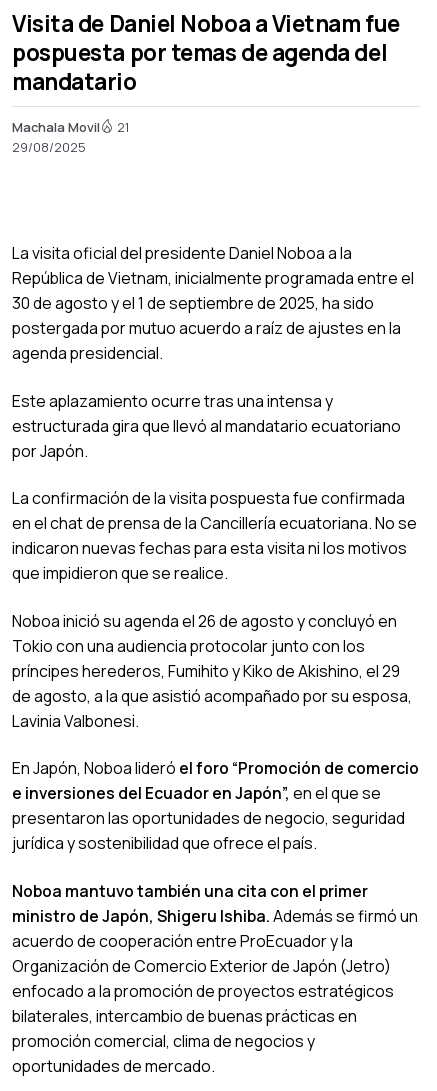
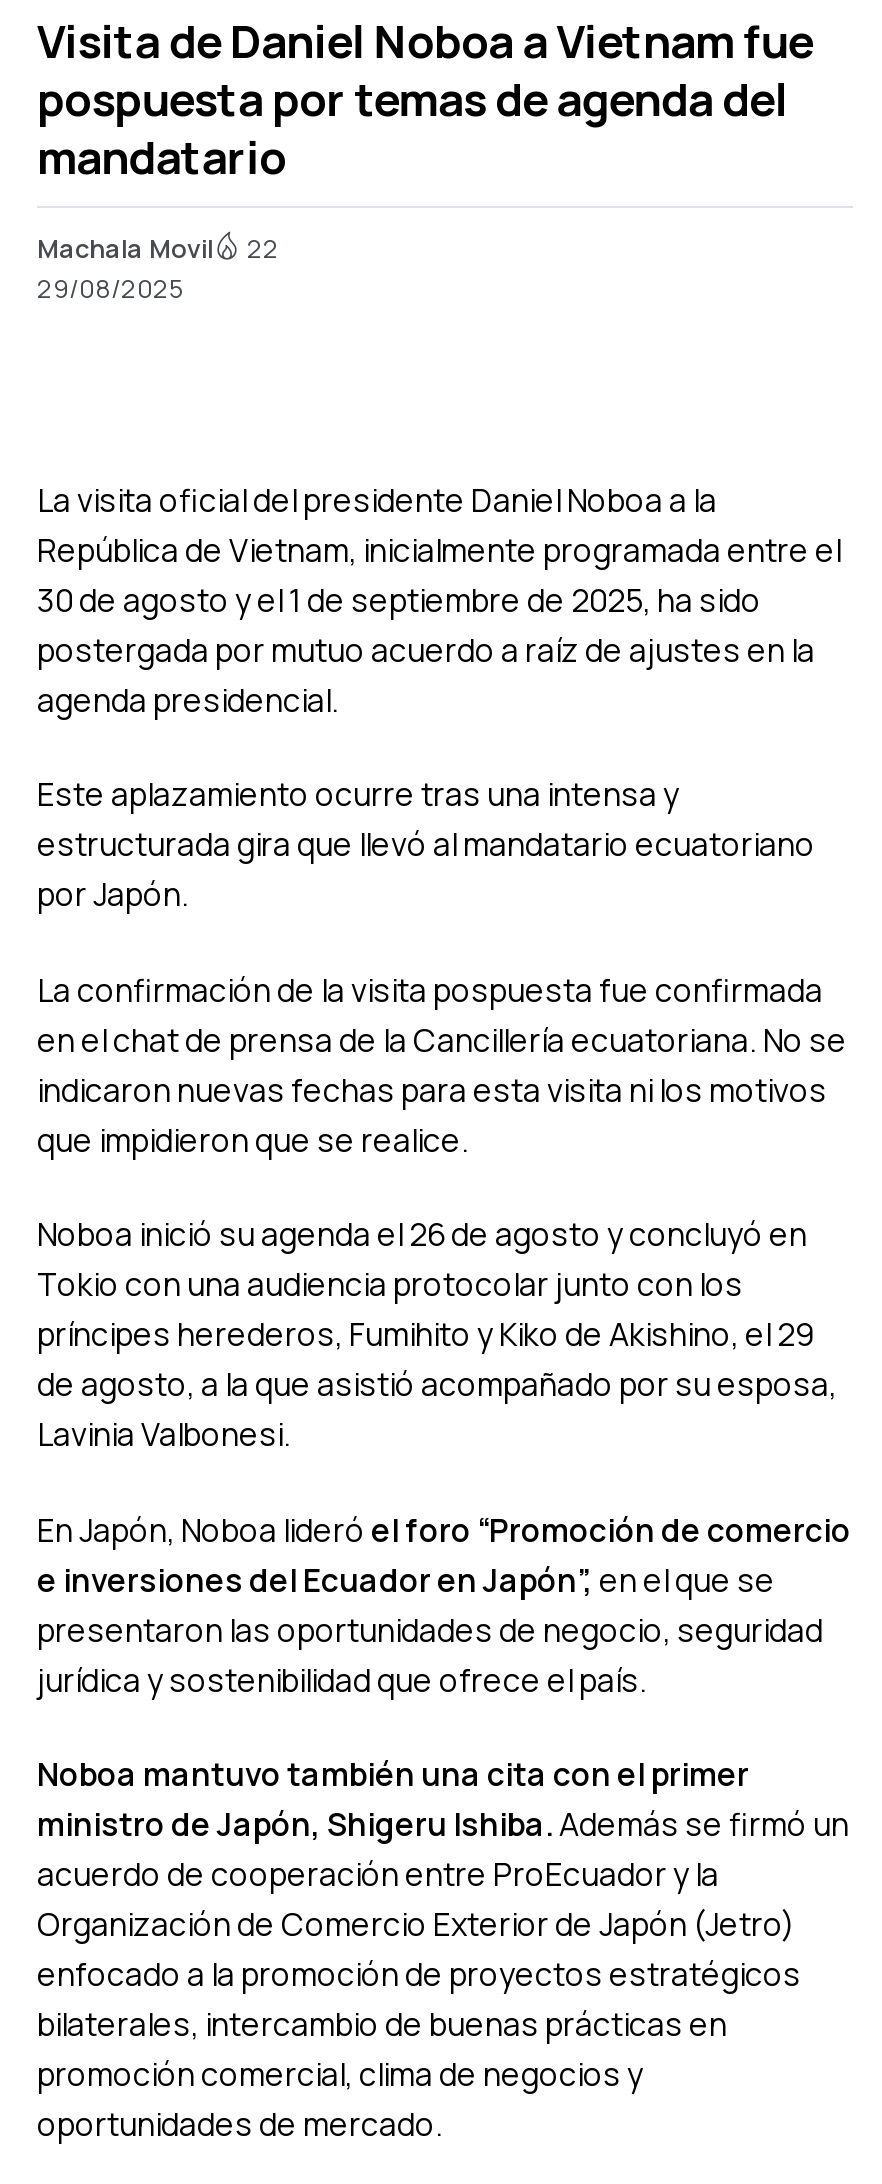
- Machala Movil 21
+ Machala Movil 22
